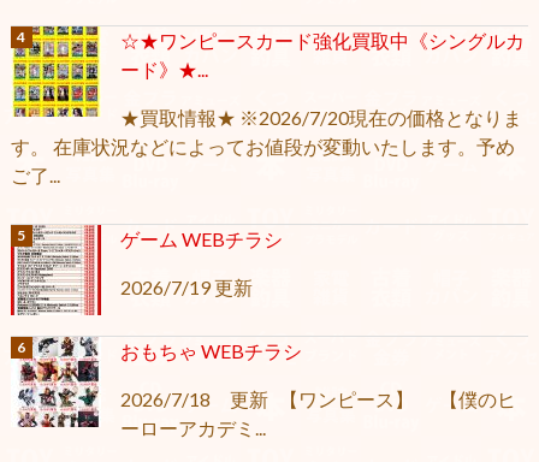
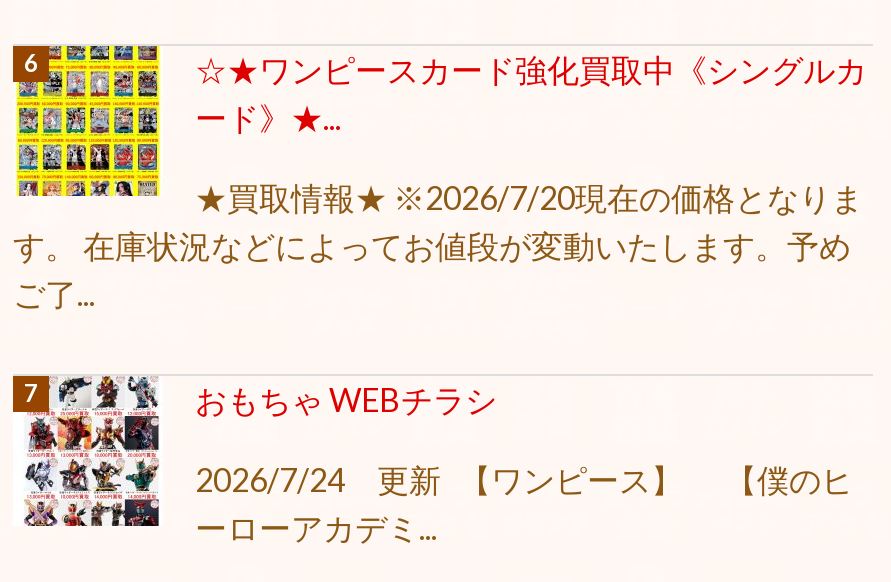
- [image]
- ゲーム WEBチラシ
- 2026/7/19 更新

- 2026/7/18 更新 【ワンピース】 【僕のヒ
+ 2026/7/24 更新 【ワンピース】 【僕のヒ
